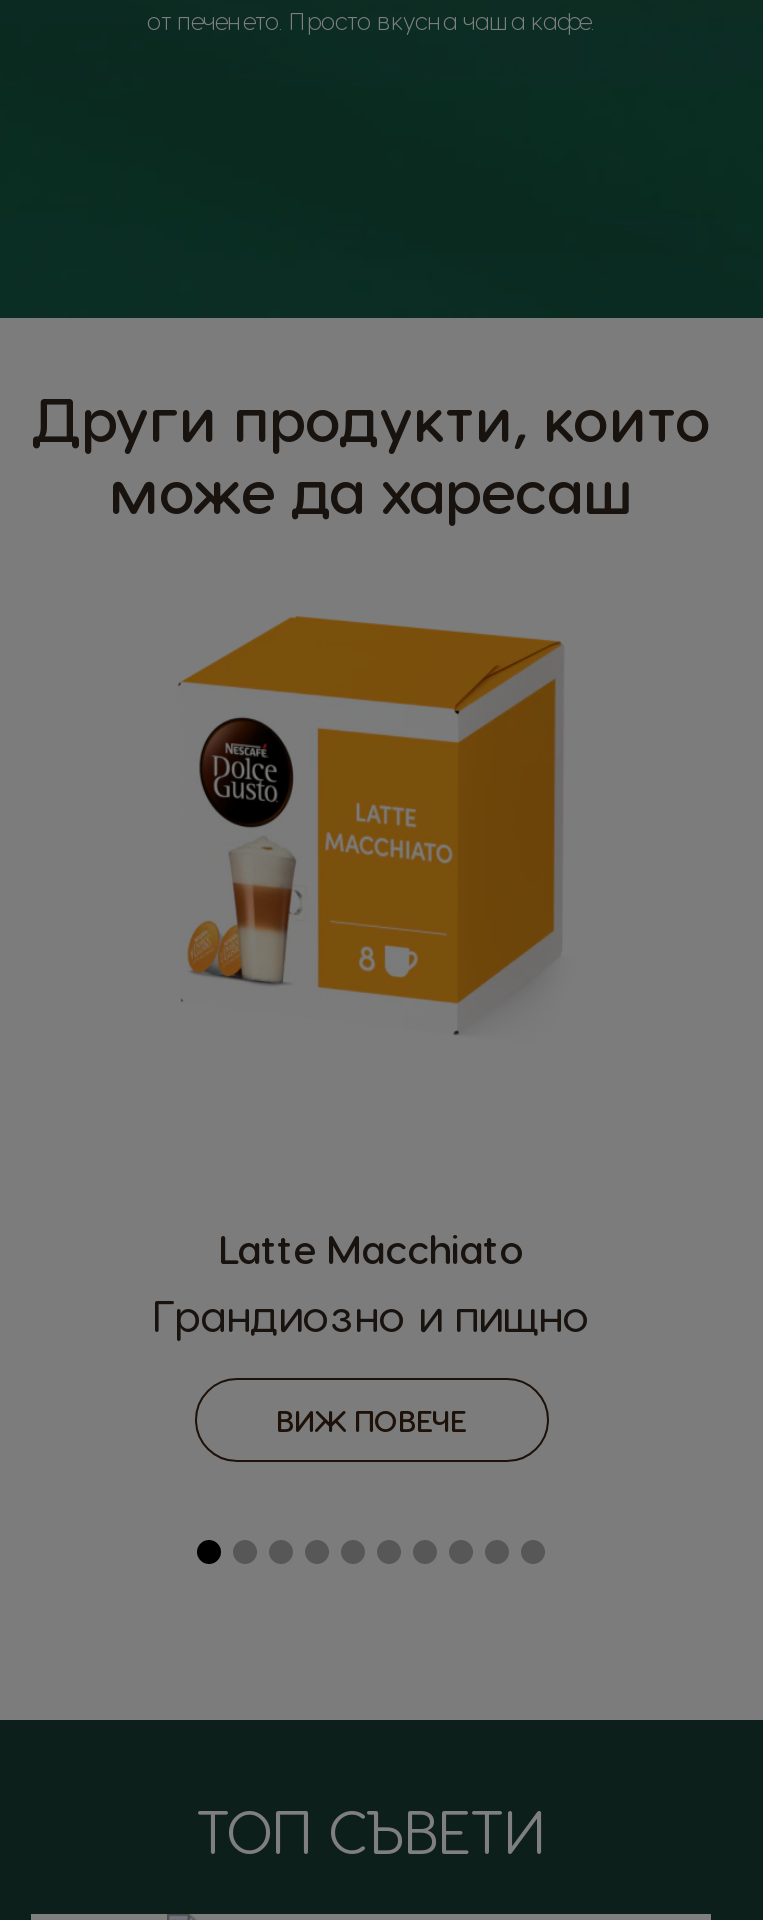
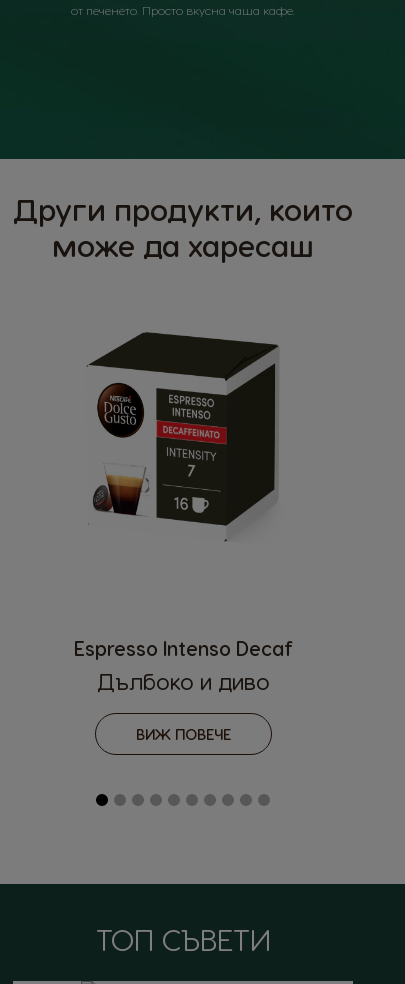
- [image]
+ [image]

- Latte Macchiato
- Грандиозно и пищно
+ Espresso Intenso Decaf
+ Дълбоко и диво
